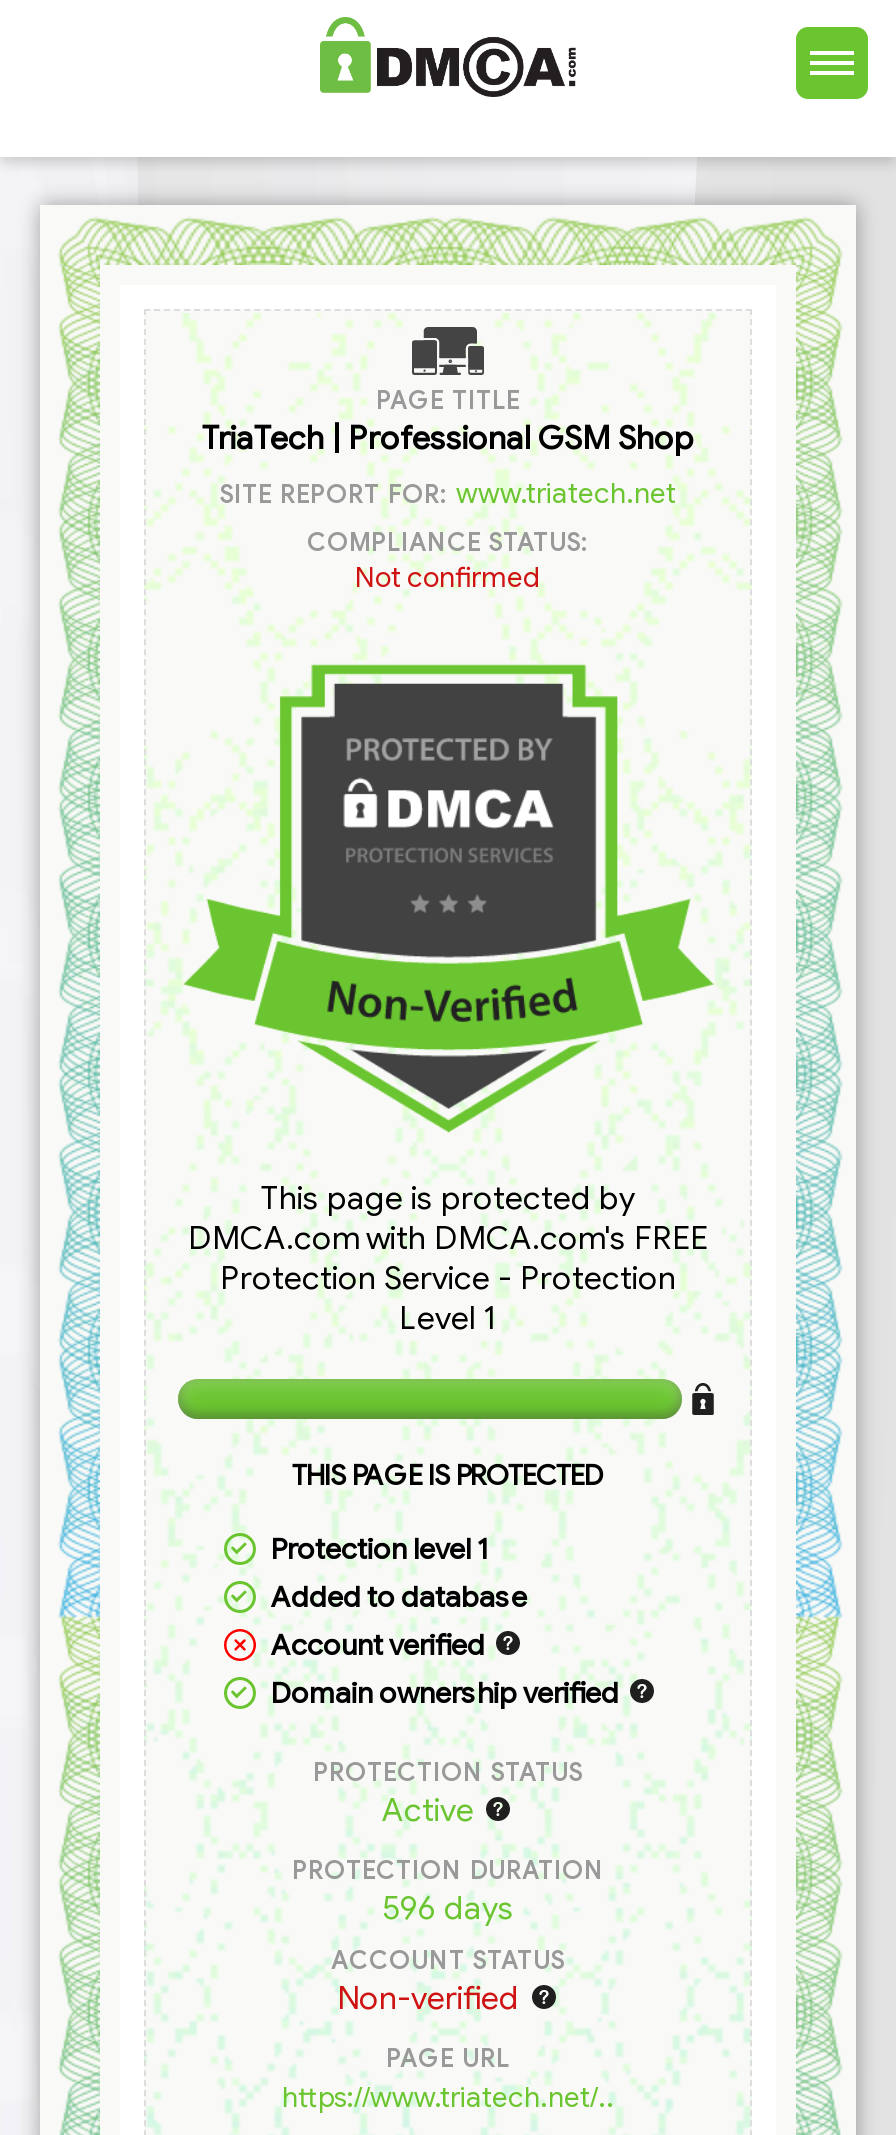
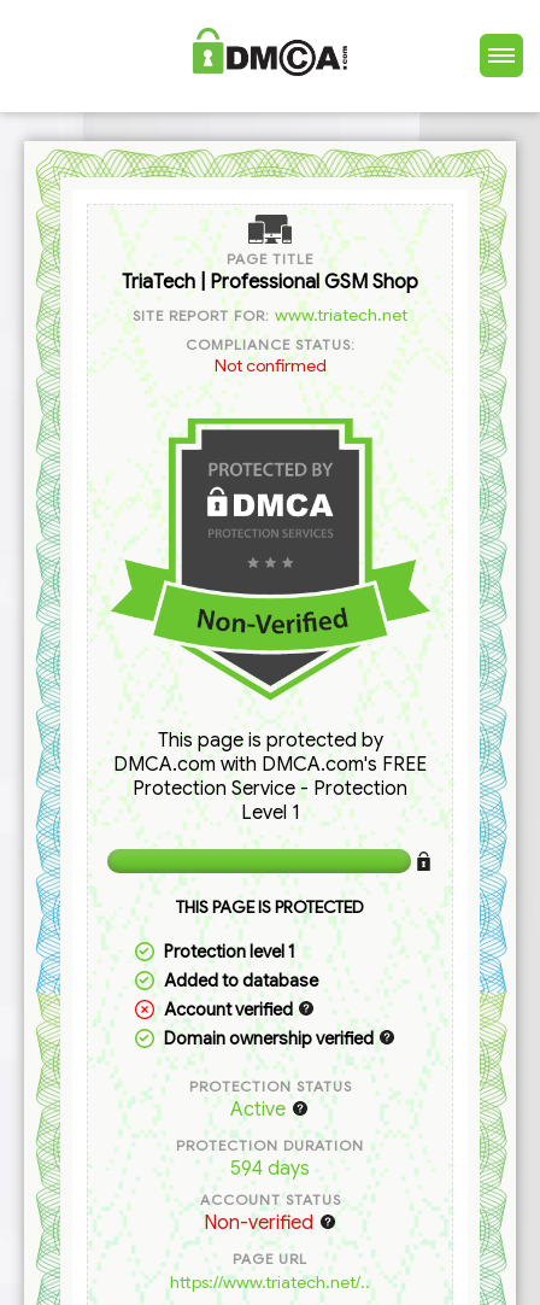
- 596 days
+ 594 days
